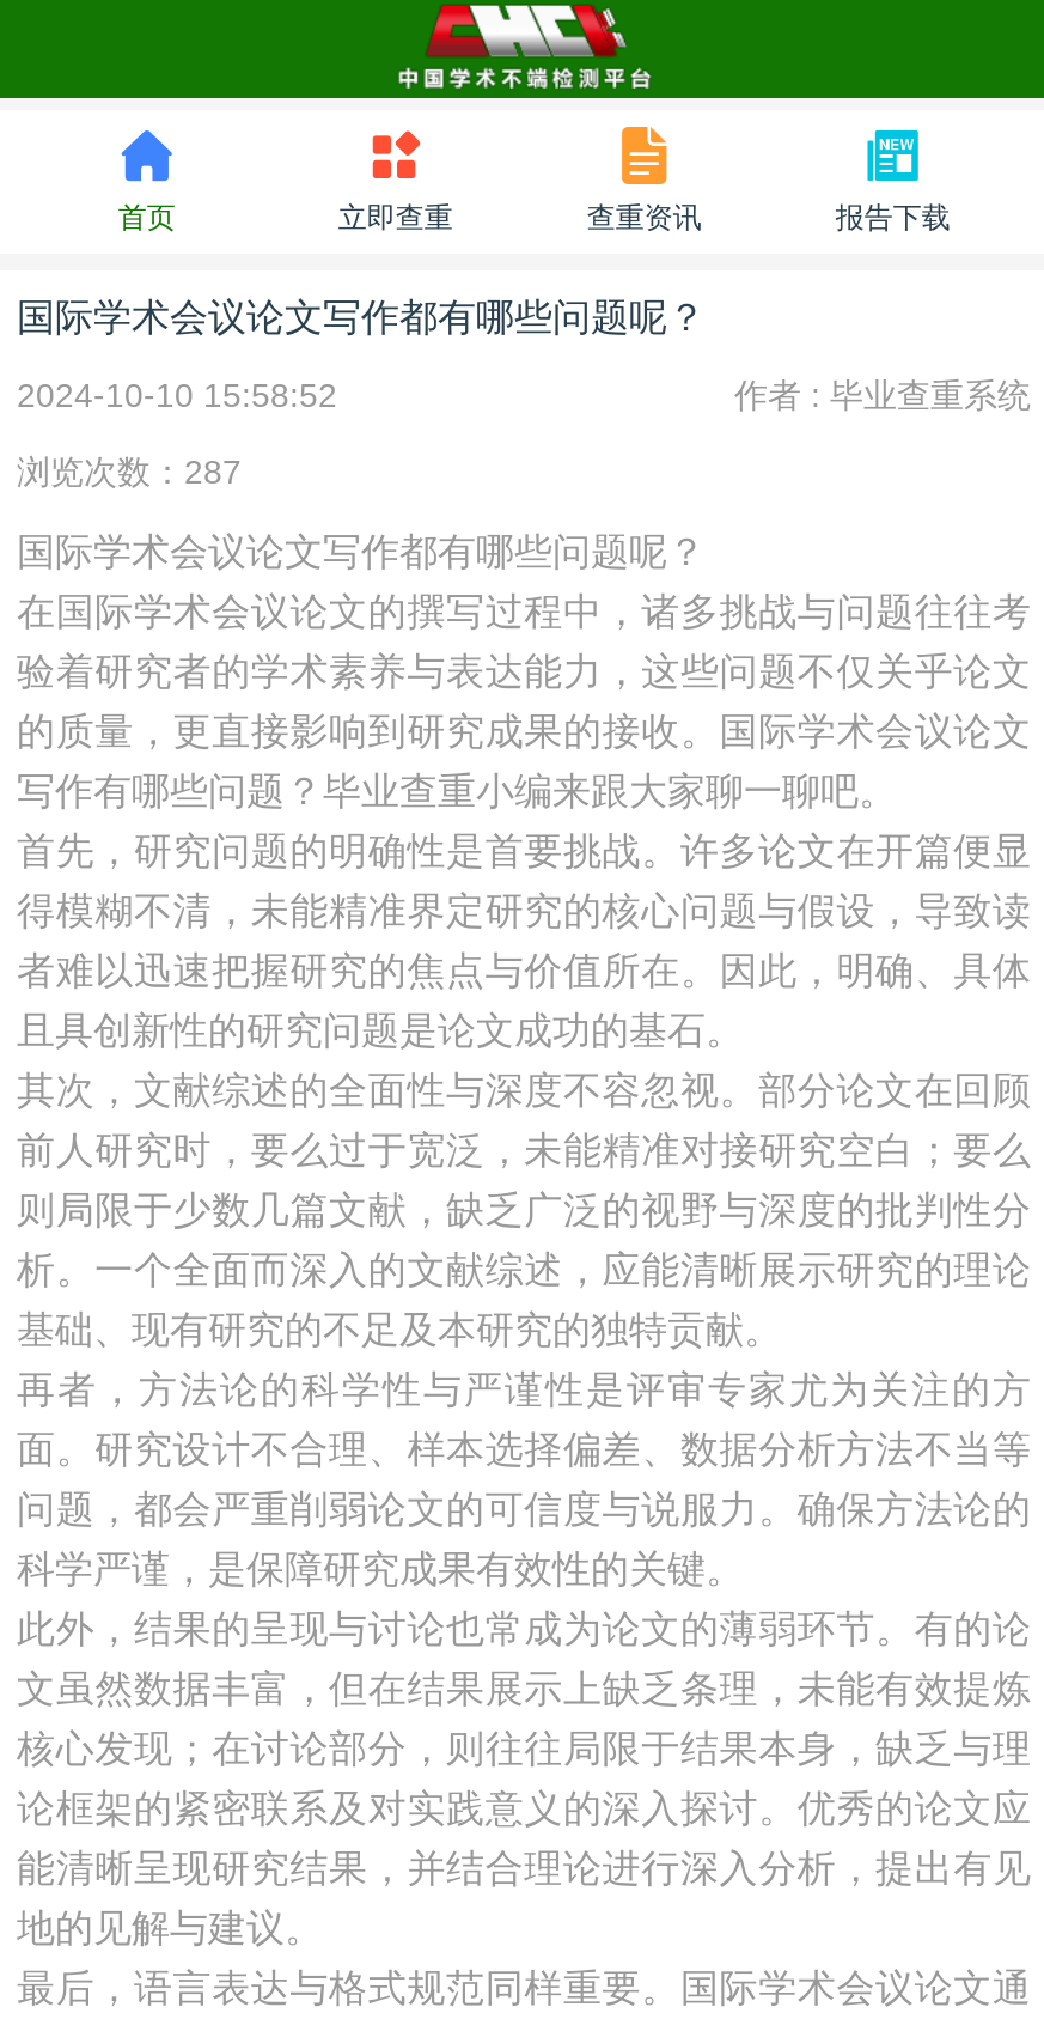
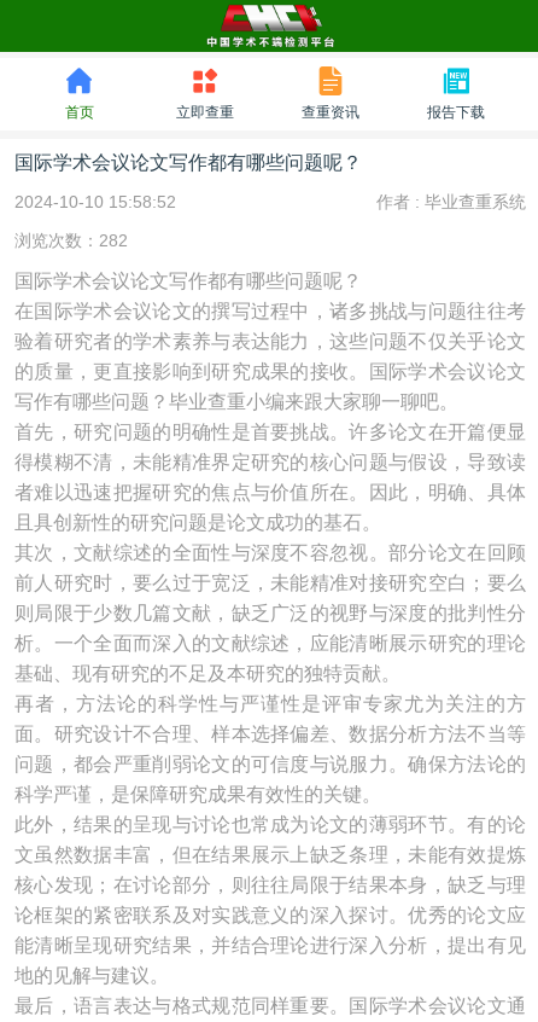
- 浏览次数：287
+ 浏览次数：282
